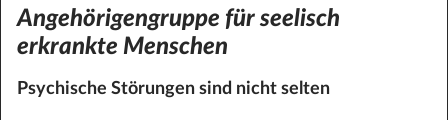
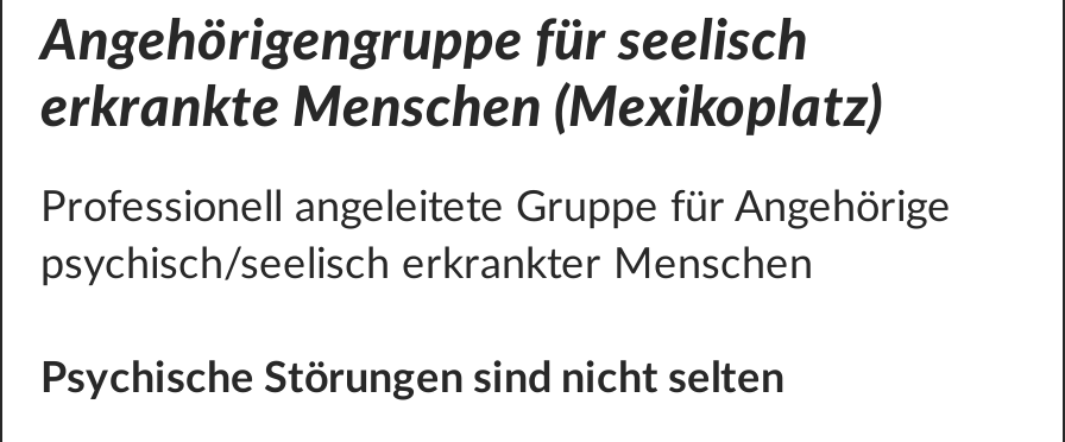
- erkrankte Menschen
+ erkrankte Menschen (Mexikoplatz)
+ Professionell angeleitete Gruppe für Angehörige
+ psychisch/seelisch erkrankter Menschen
